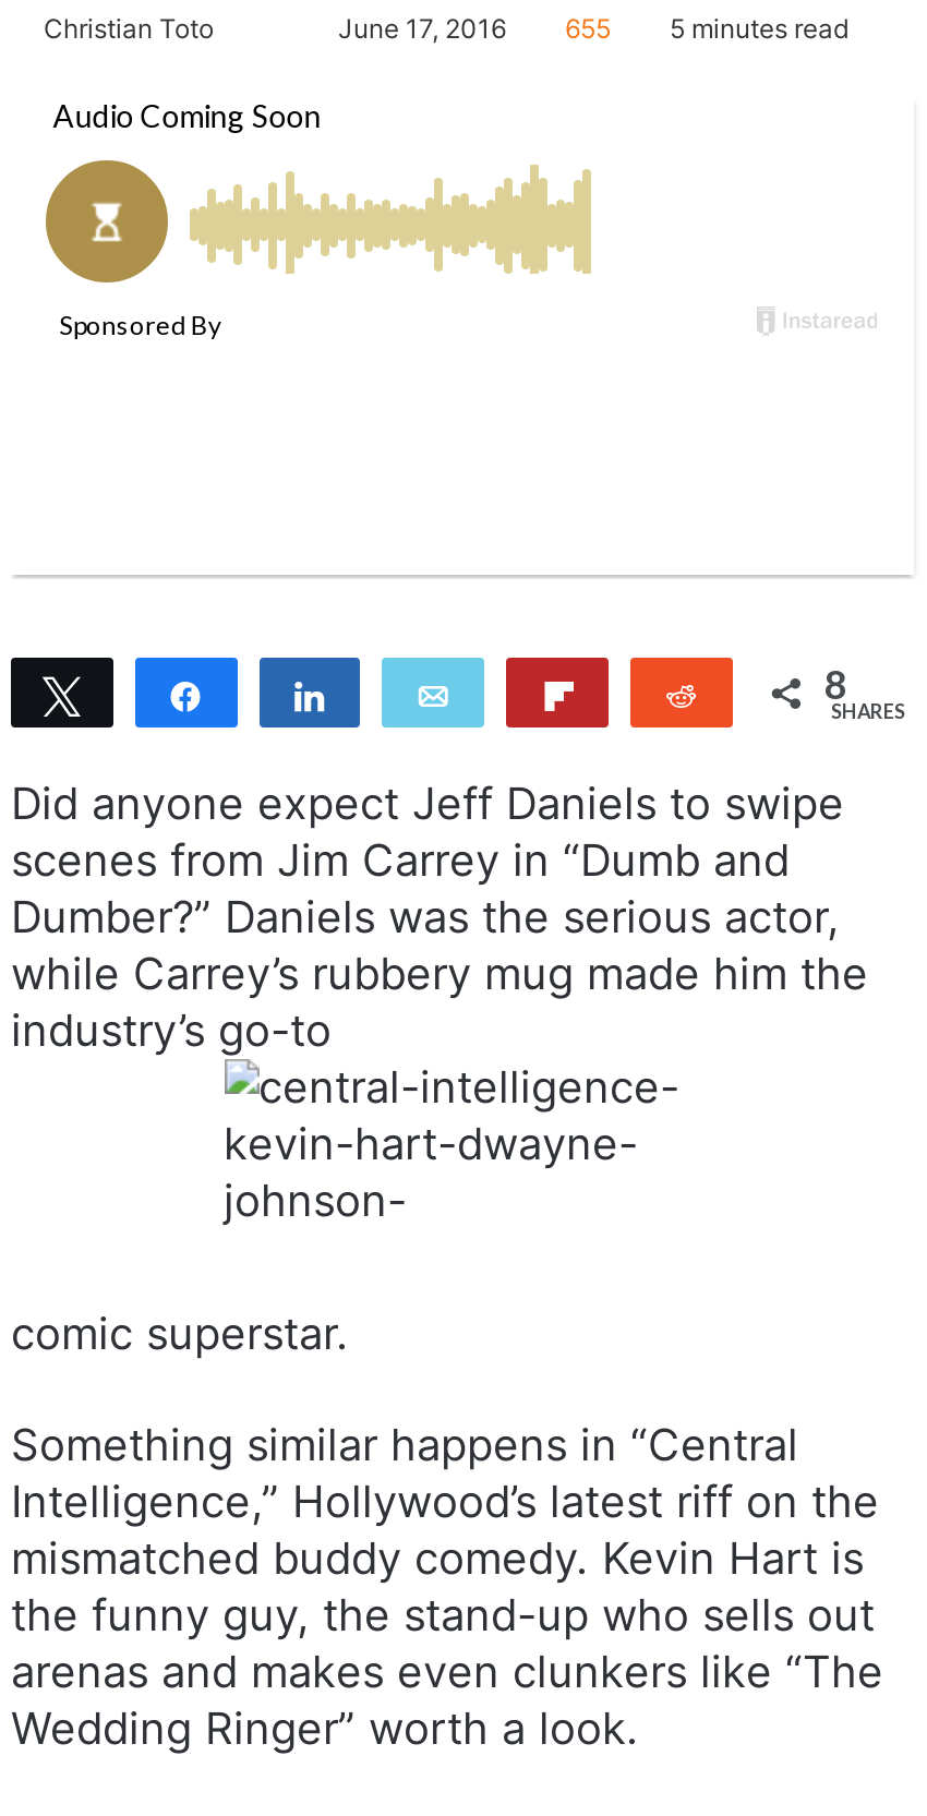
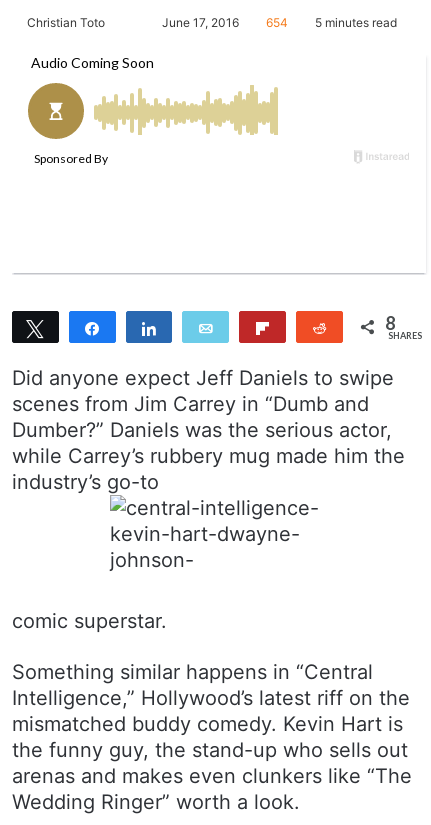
- 655
+ 654
